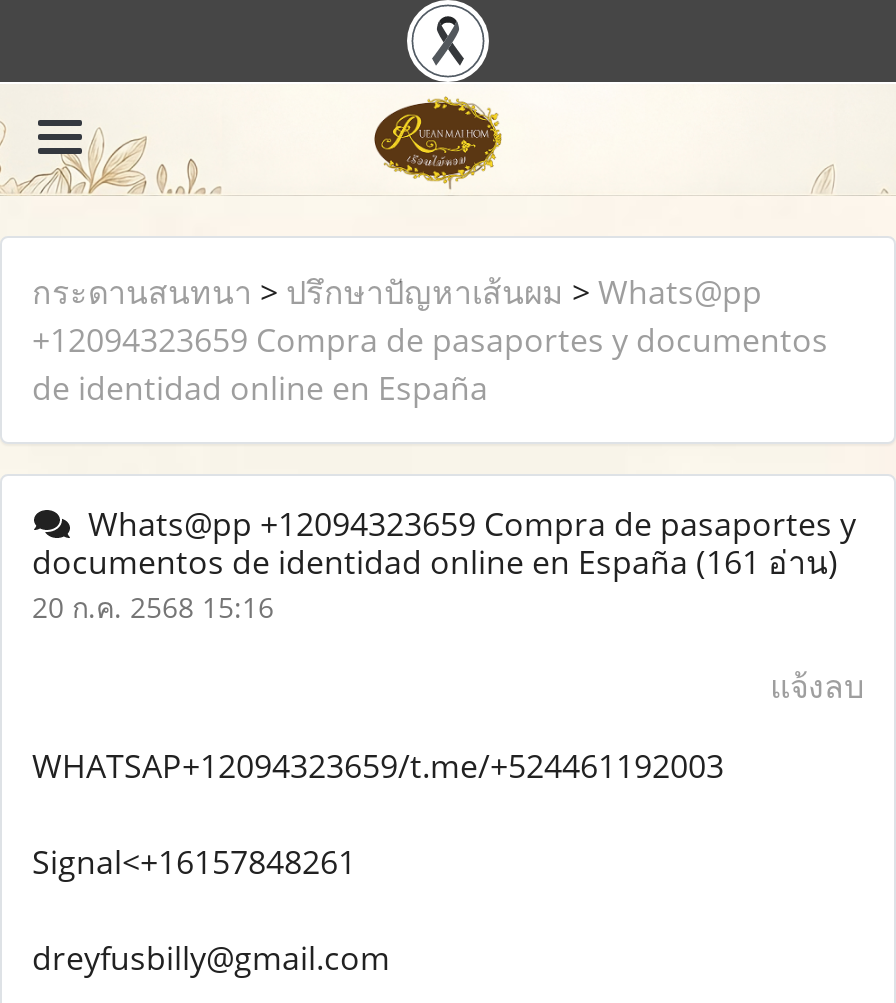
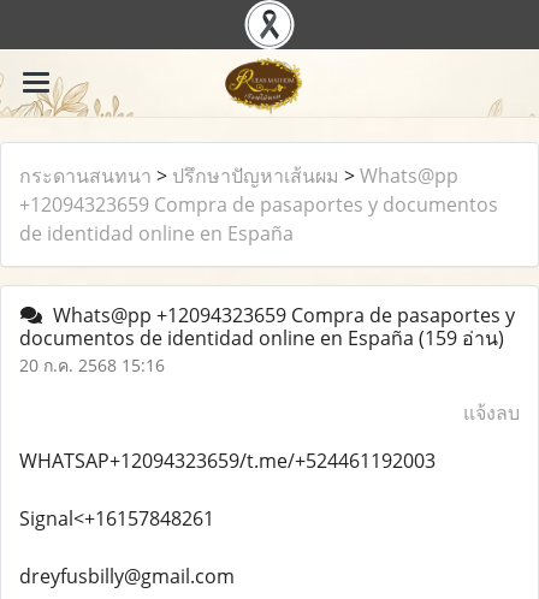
- documentos de identidad online en España (161 อ่าน)
+ documentos de identidad online en España (159 อ่าน)
